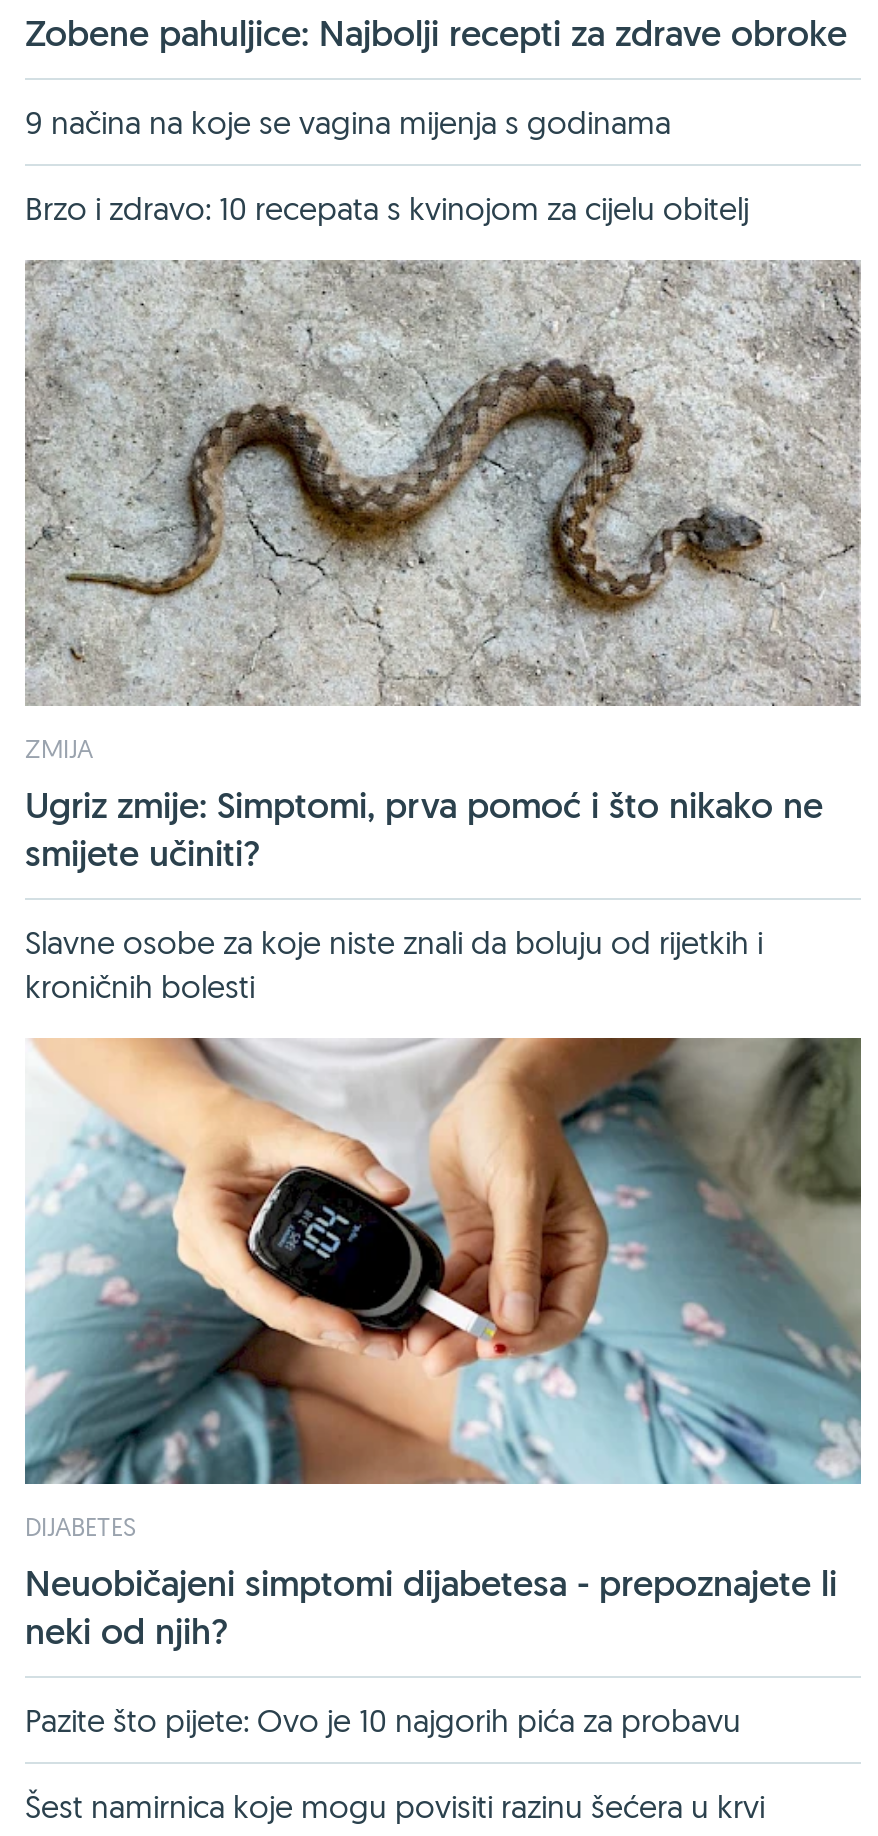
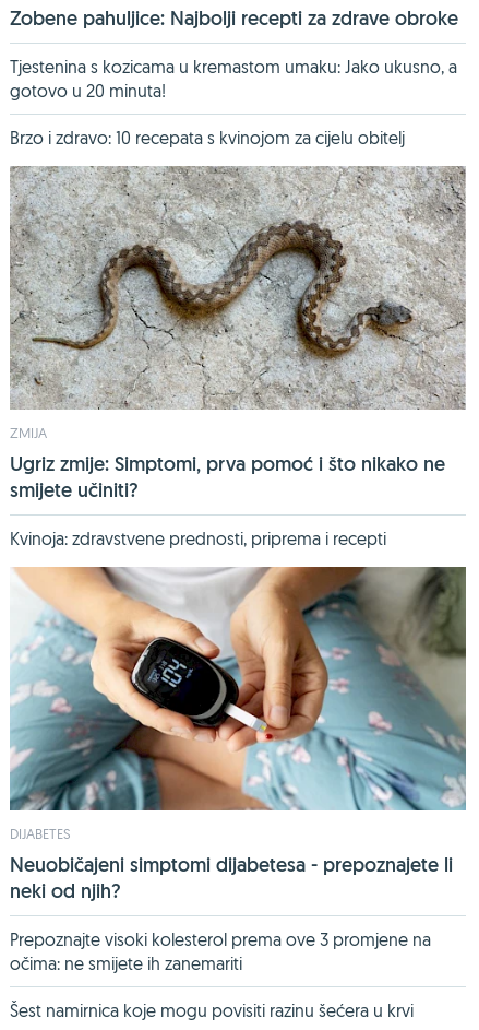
- 9 načina na koje se vagina mijenja s godinama
+ Tjestenina s kozicama u kremastom umaku: Jako ukusno, a
+ gotovo u 20 minuta!

- Slavne osobe za koje niste znali da boluju od rijetkih i
- kroničnih bolesti
+ Kvinoja: zdravstvene prednosti, priprema i recepti

- Pazite što pijete: Ovo je 10 najgorih pića za probavu
+ Prepoznajte visoki kolesterol prema ove 3 promjene na
+ očima: ne smijete ih zanemariti
